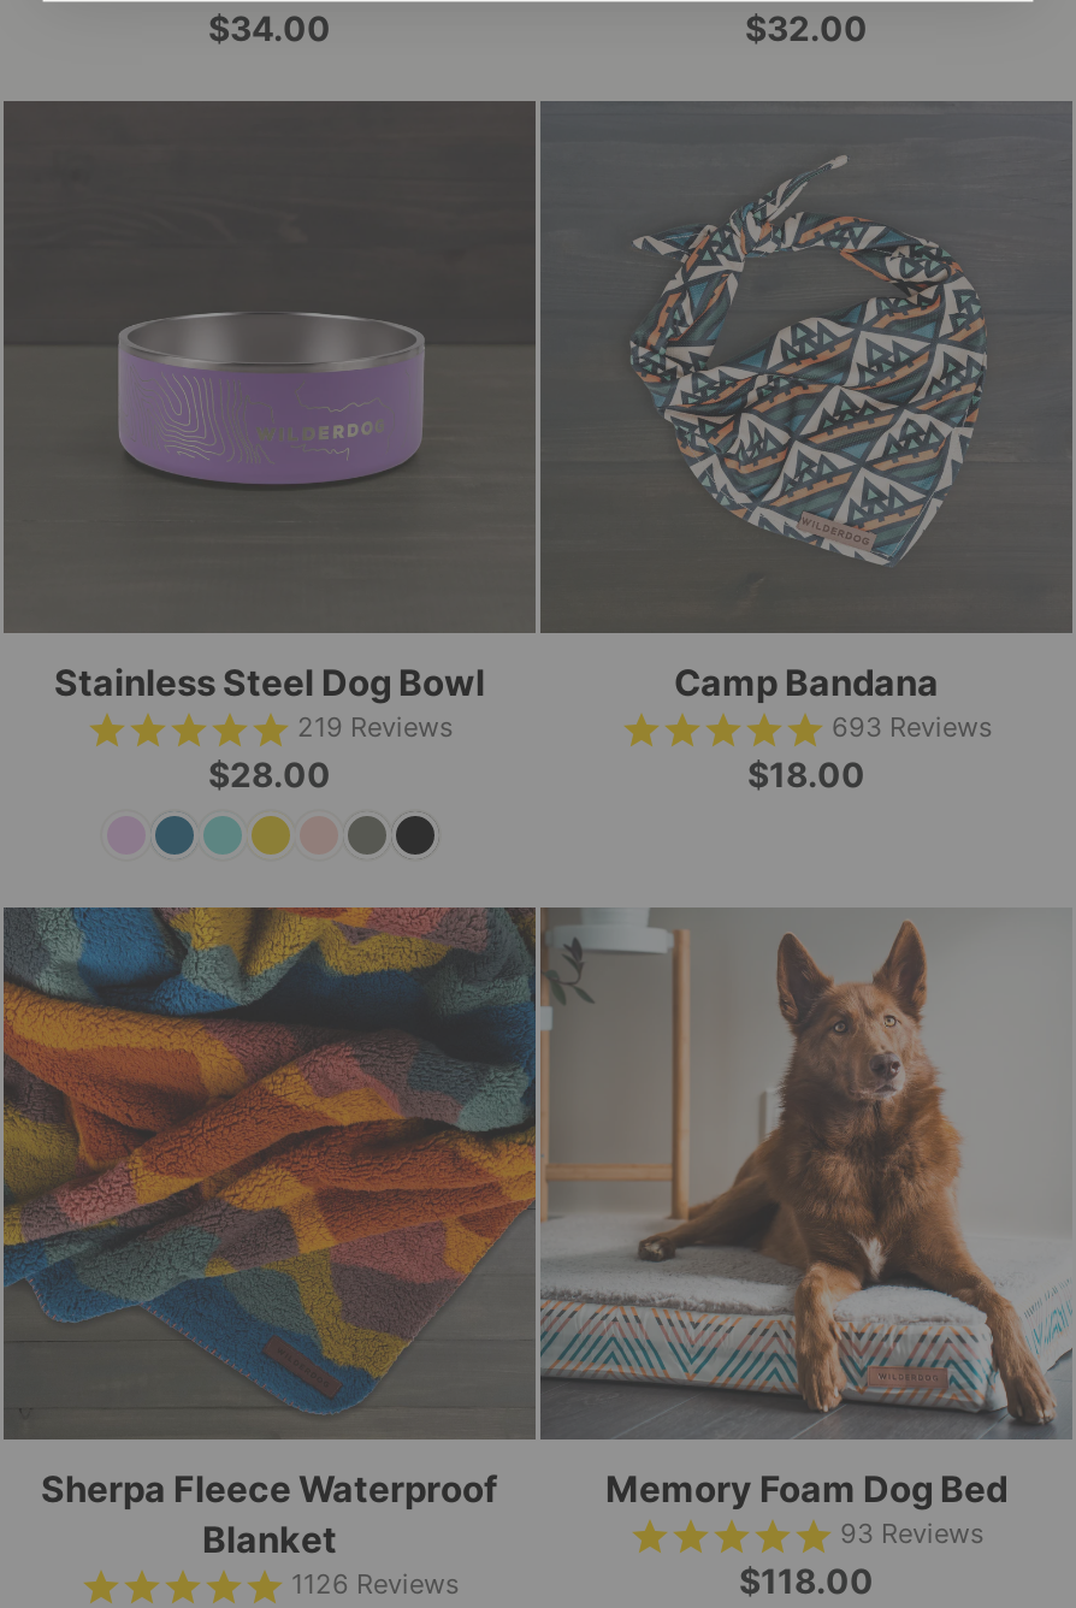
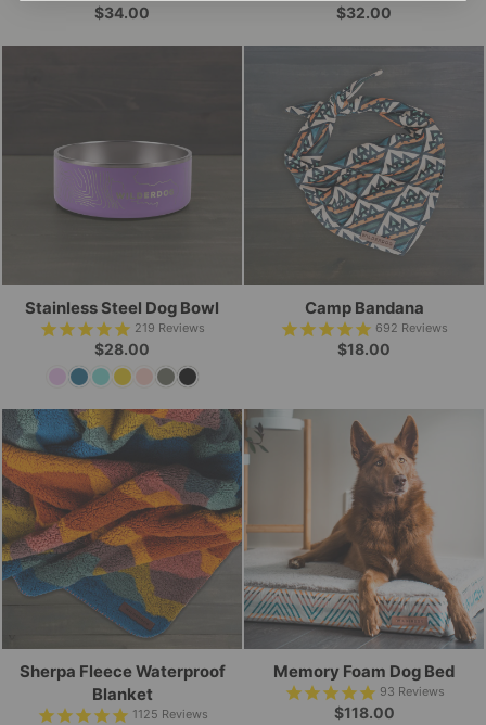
- 693 Reviews
+ 692 Reviews

- 1126 Reviews
+ 1125 Reviews
